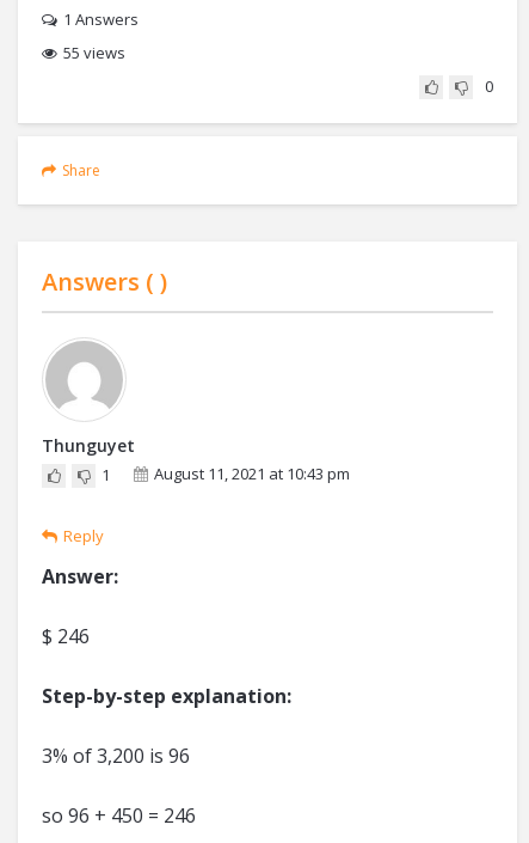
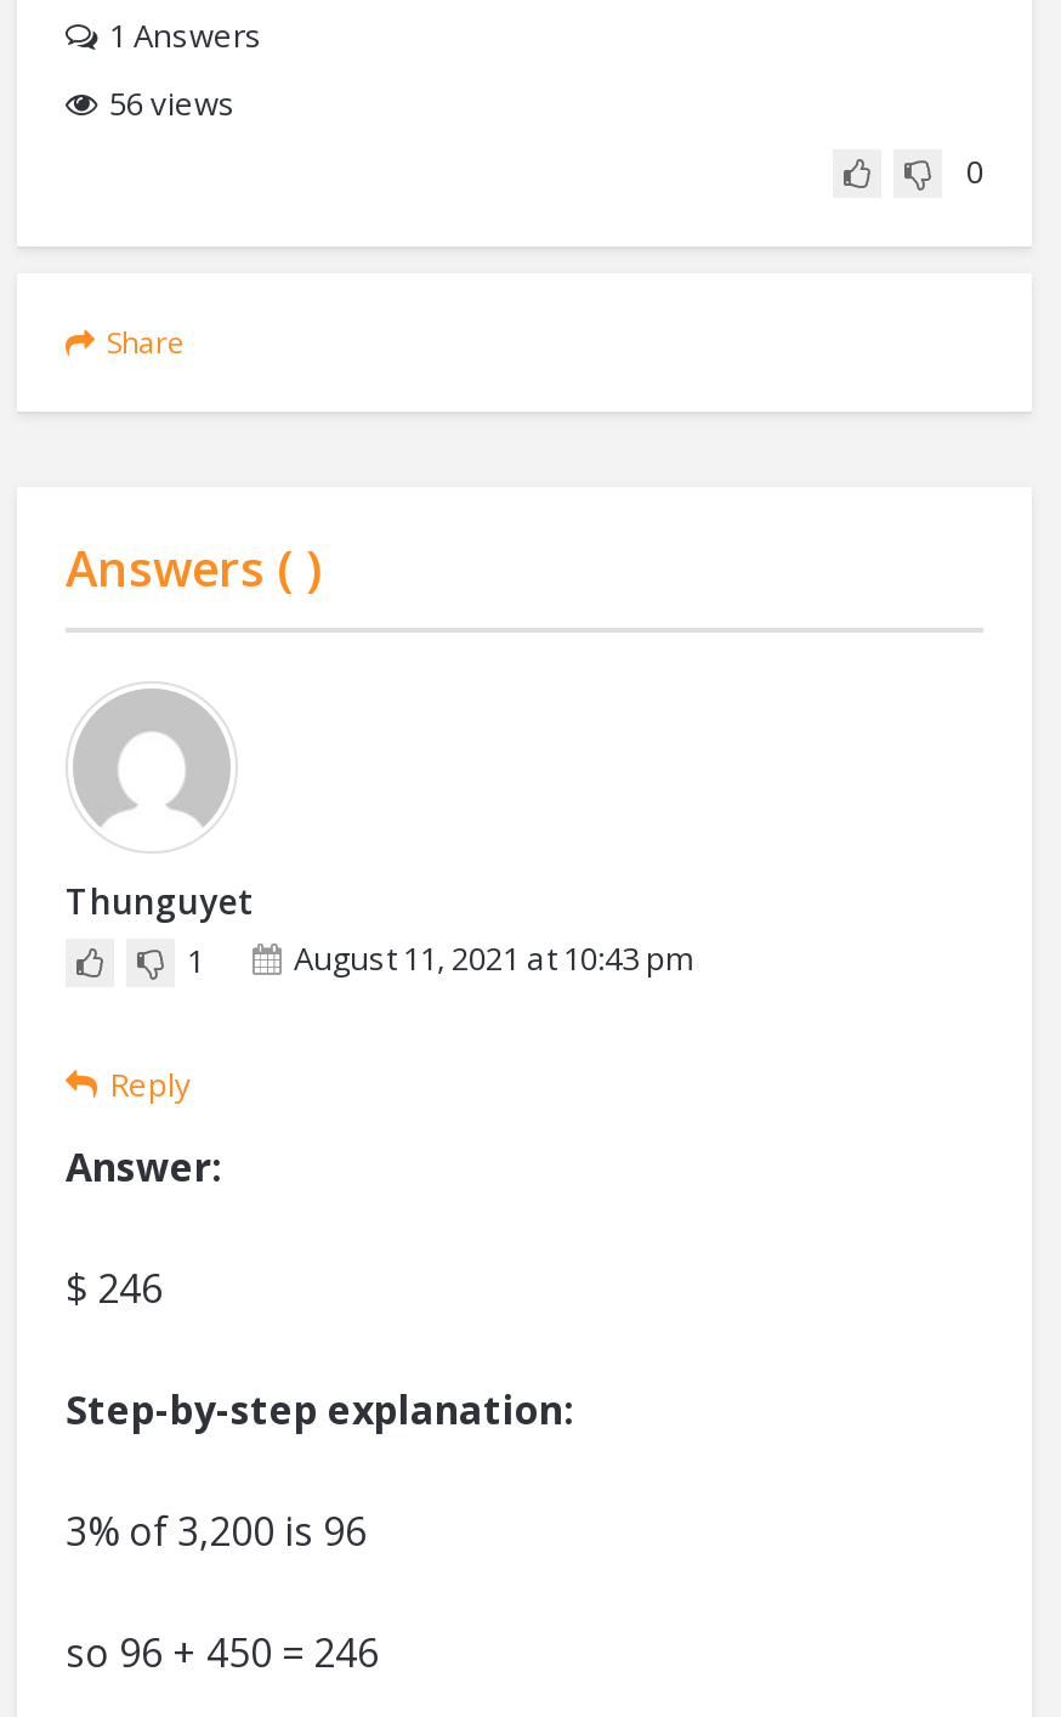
- 55 views
+ 56 views
